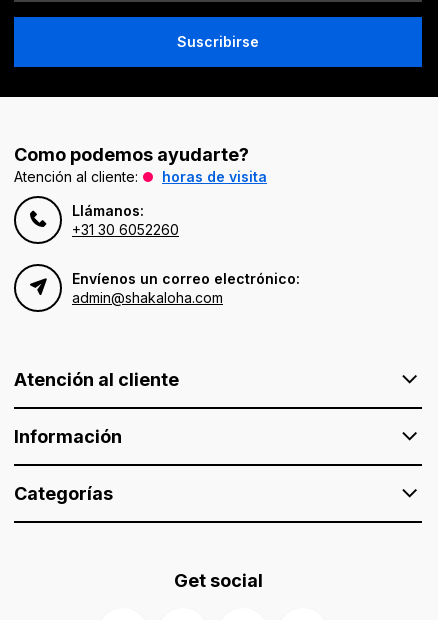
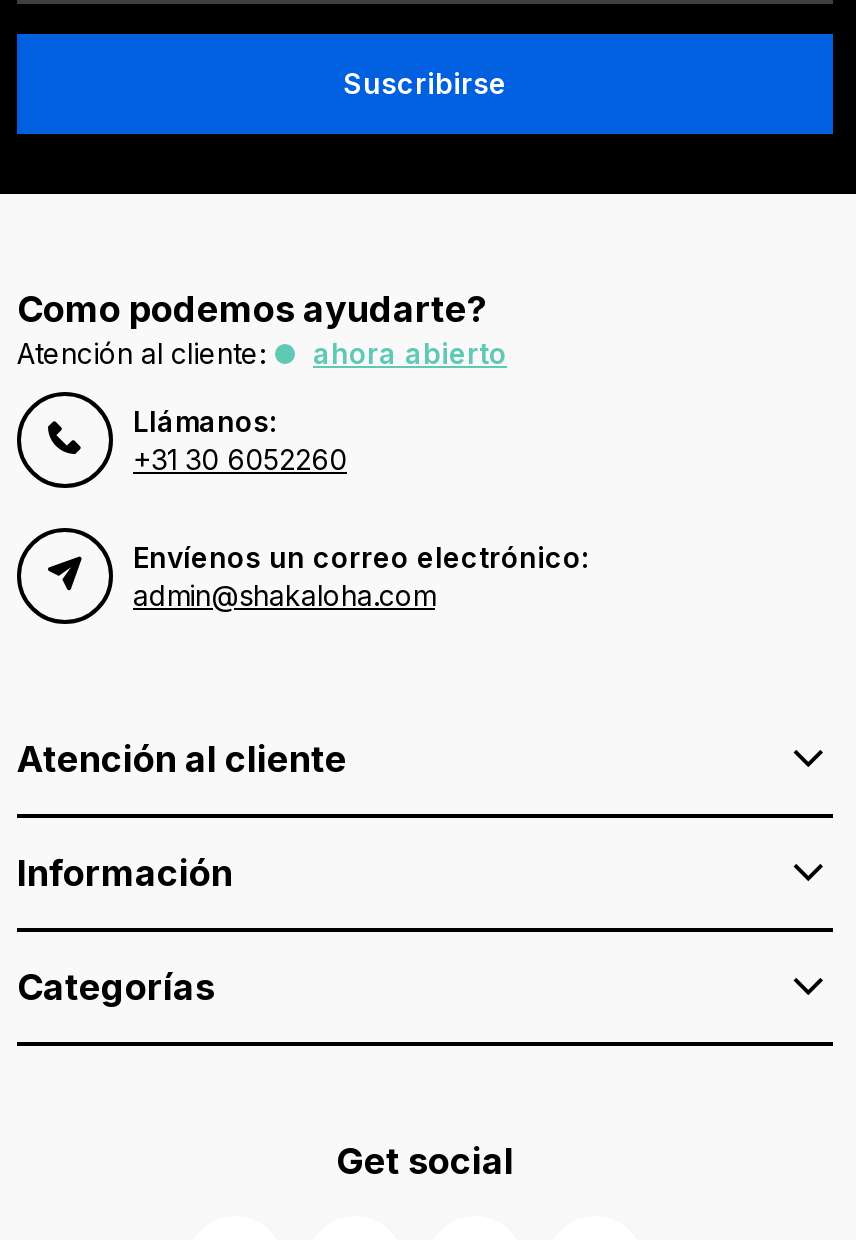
- horas de visita
+ ahora abierto
